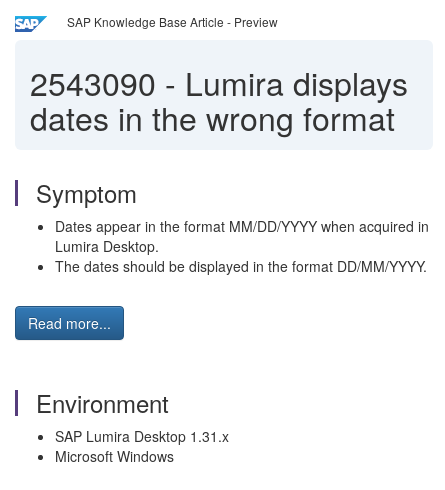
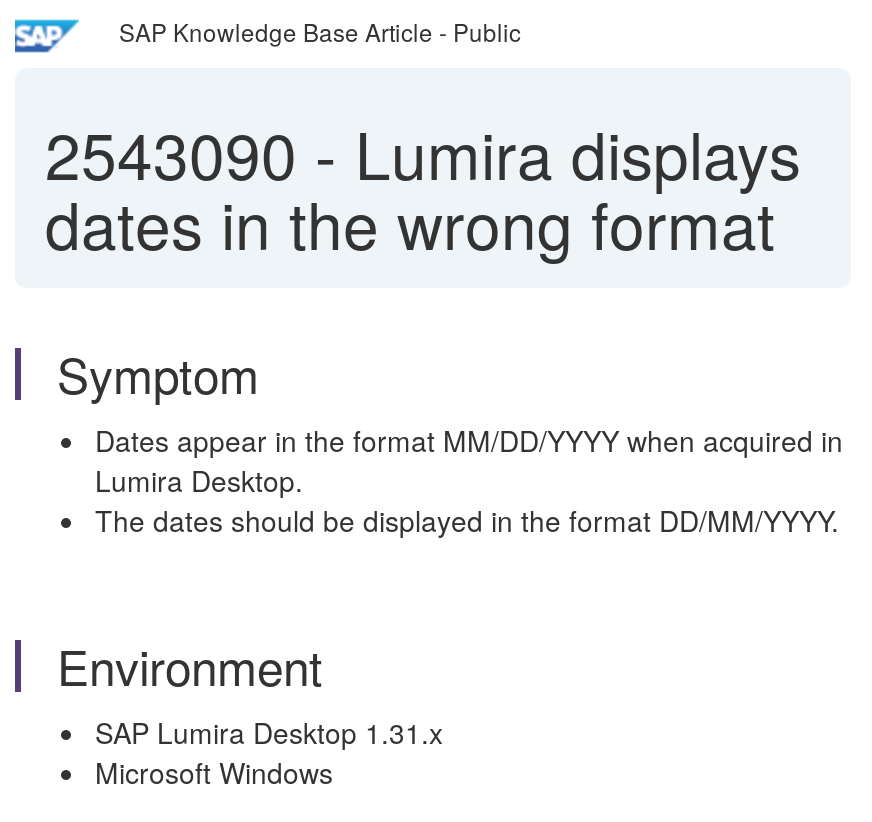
- SAP Knowledge Base Article - Preview
+ SAP Knowledge Base Article - Public

- Read more...
